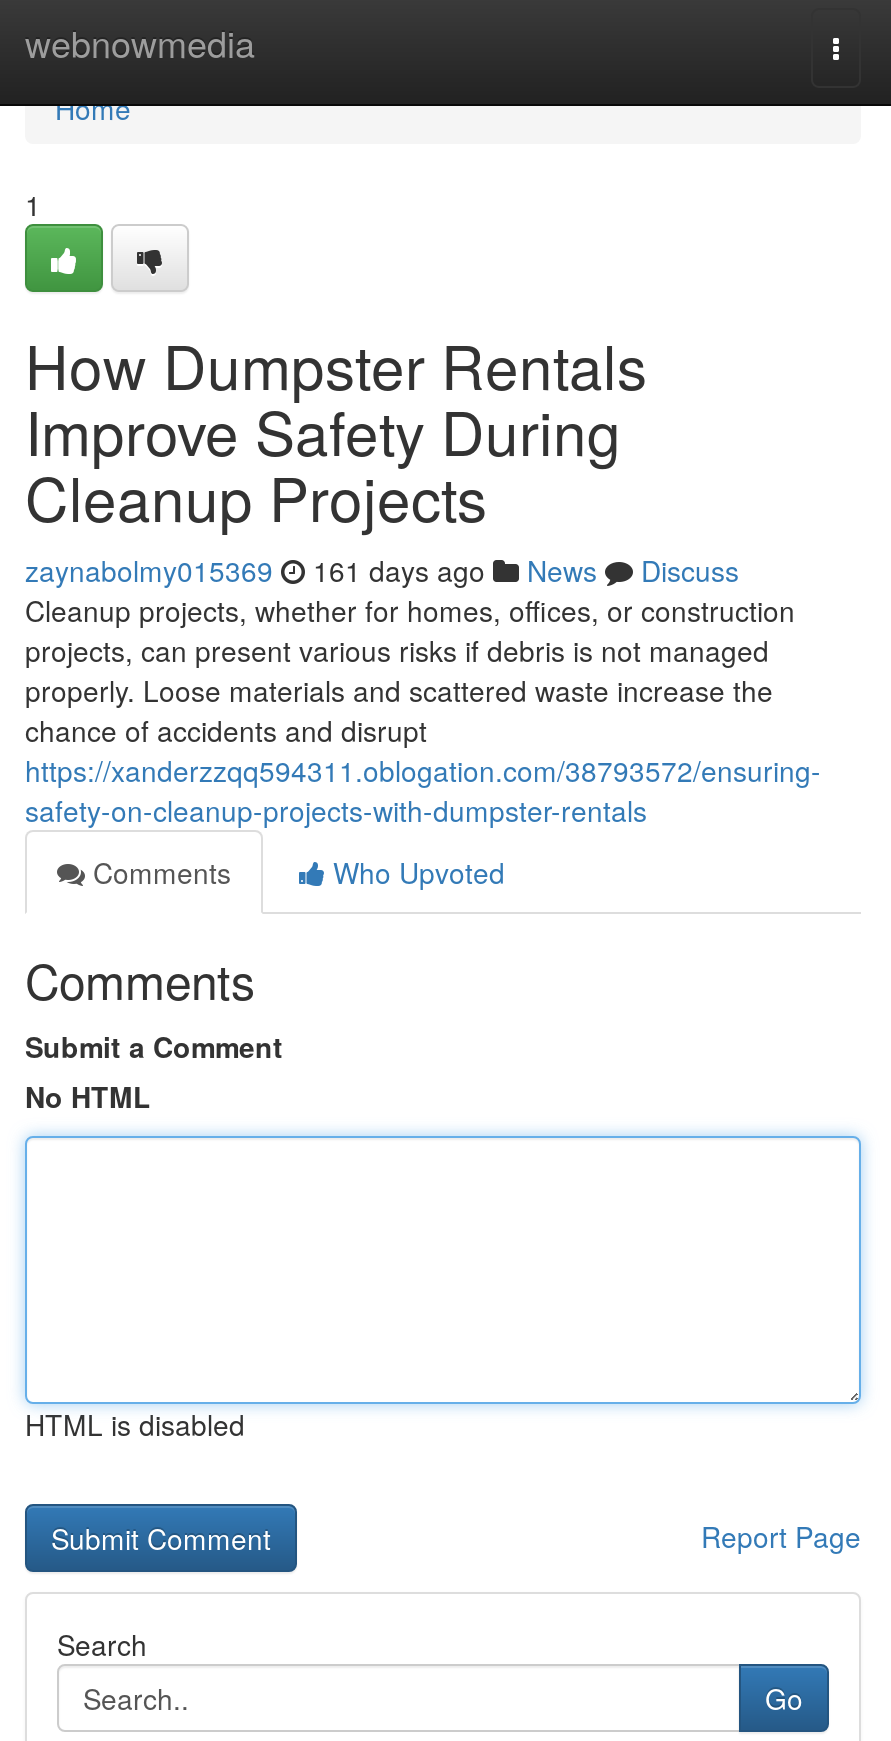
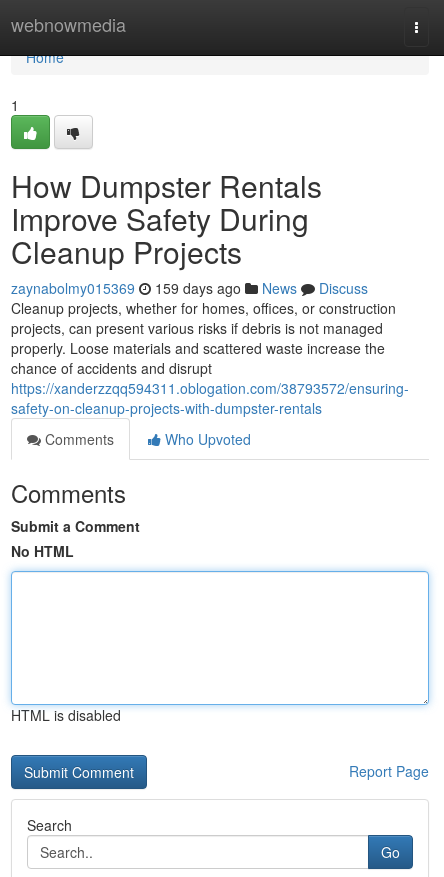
- zaynabolmy015369 161 days ago News Discuss
+ zaynabolmy015369 159 days ago News Discuss
